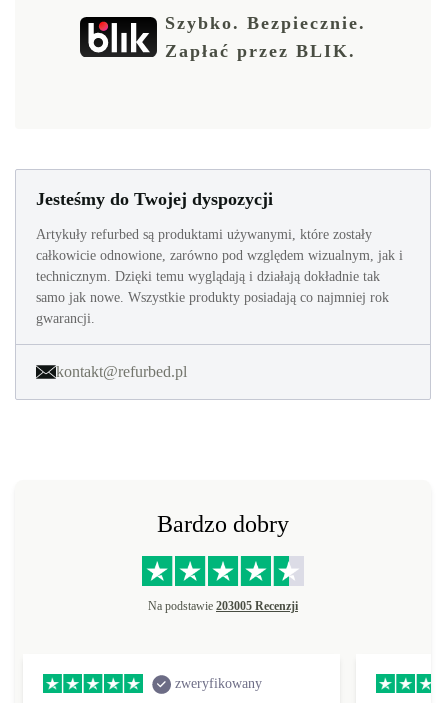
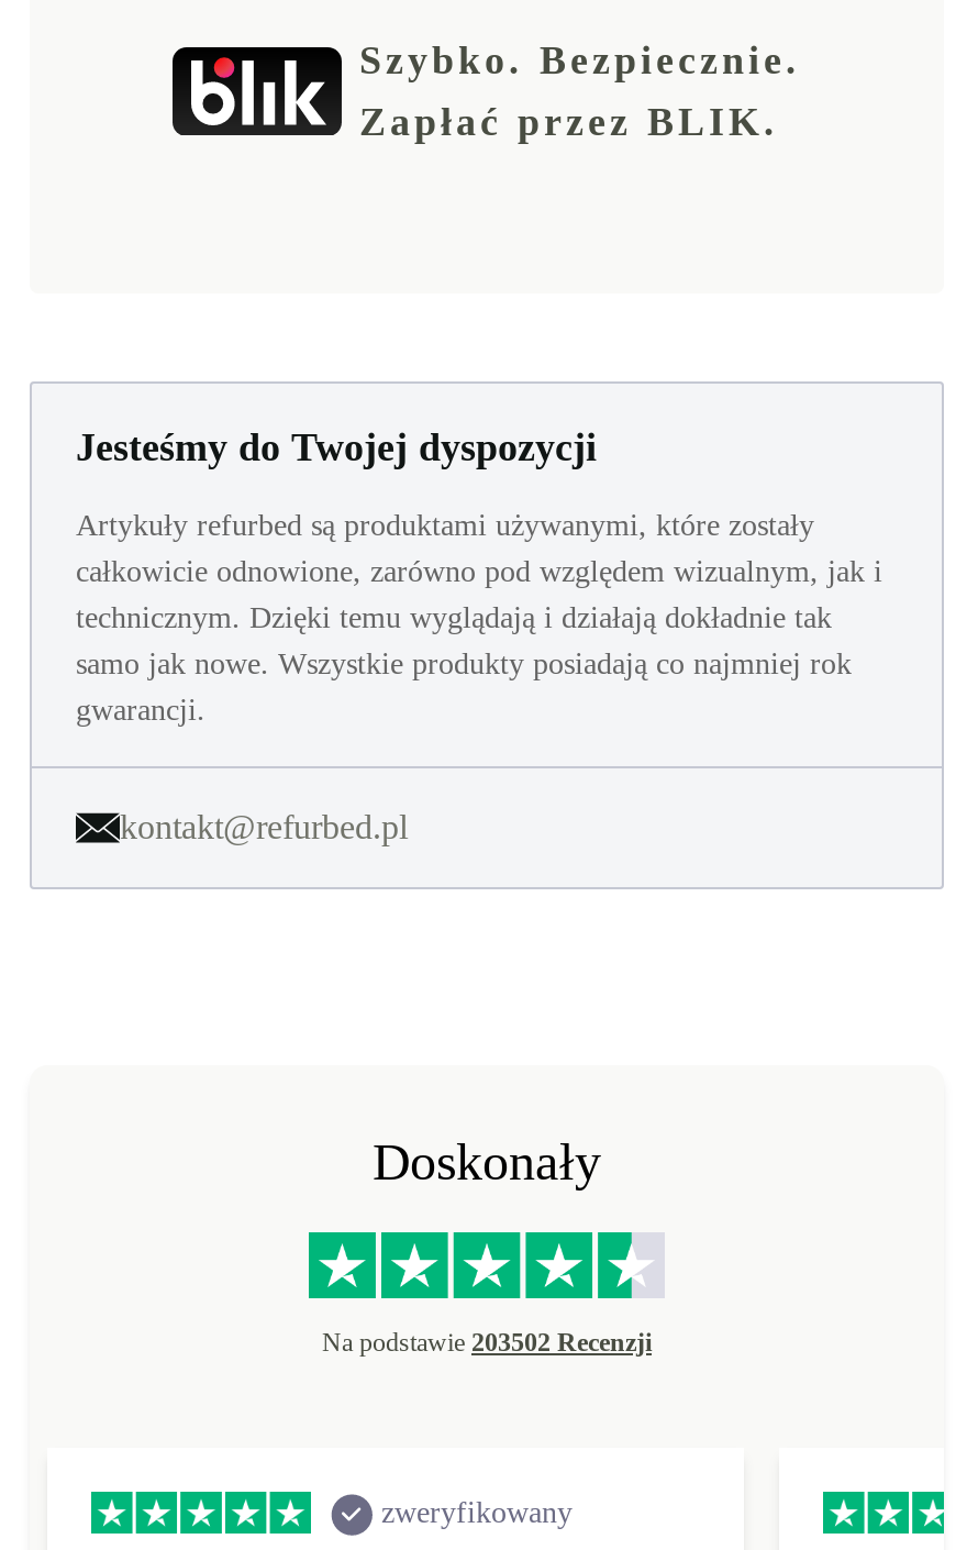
- Bardzo dobry
+ Doskonały

- Na podstawie 203005 Recenzji
+ Na podstawie 203502 Recenzji
